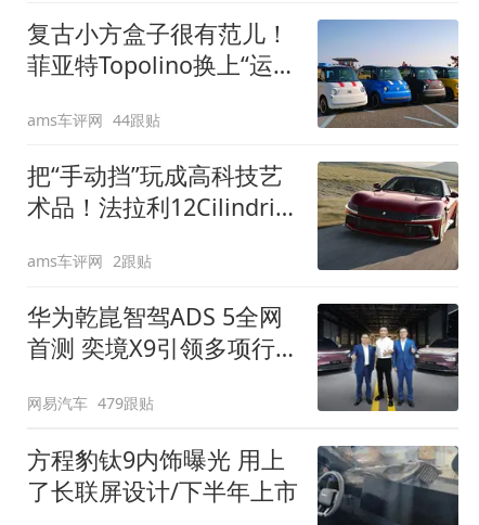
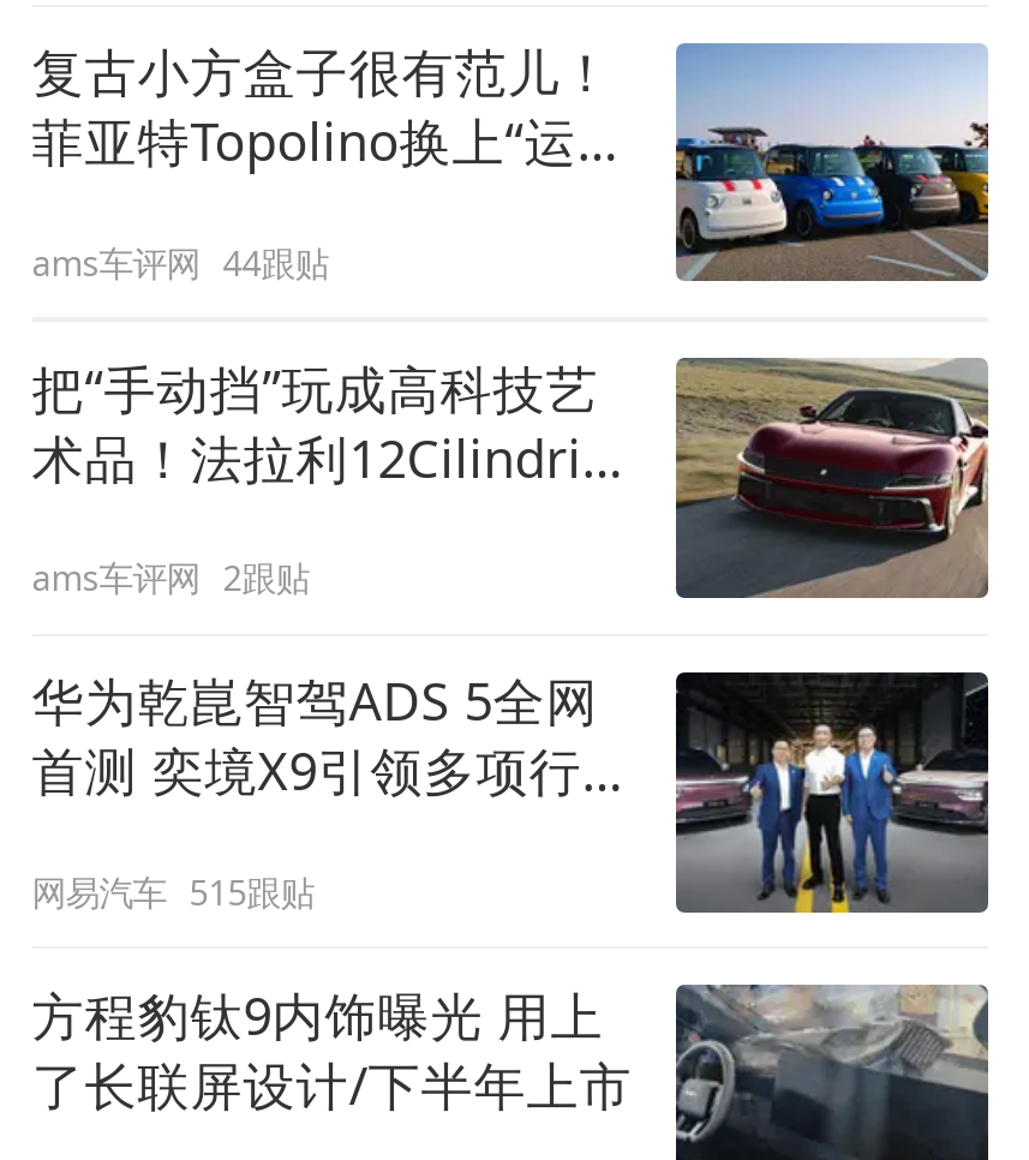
- 网易汽车 479跟贴
+ 网易汽车 515跟贴
